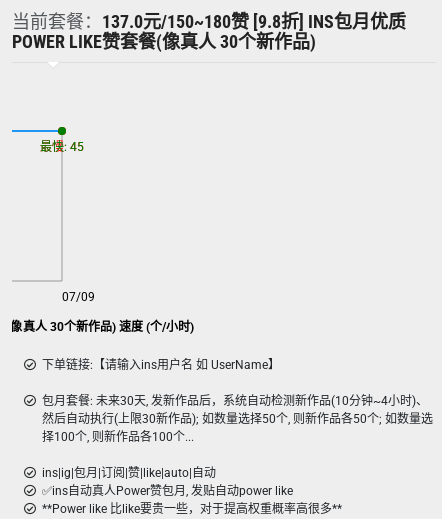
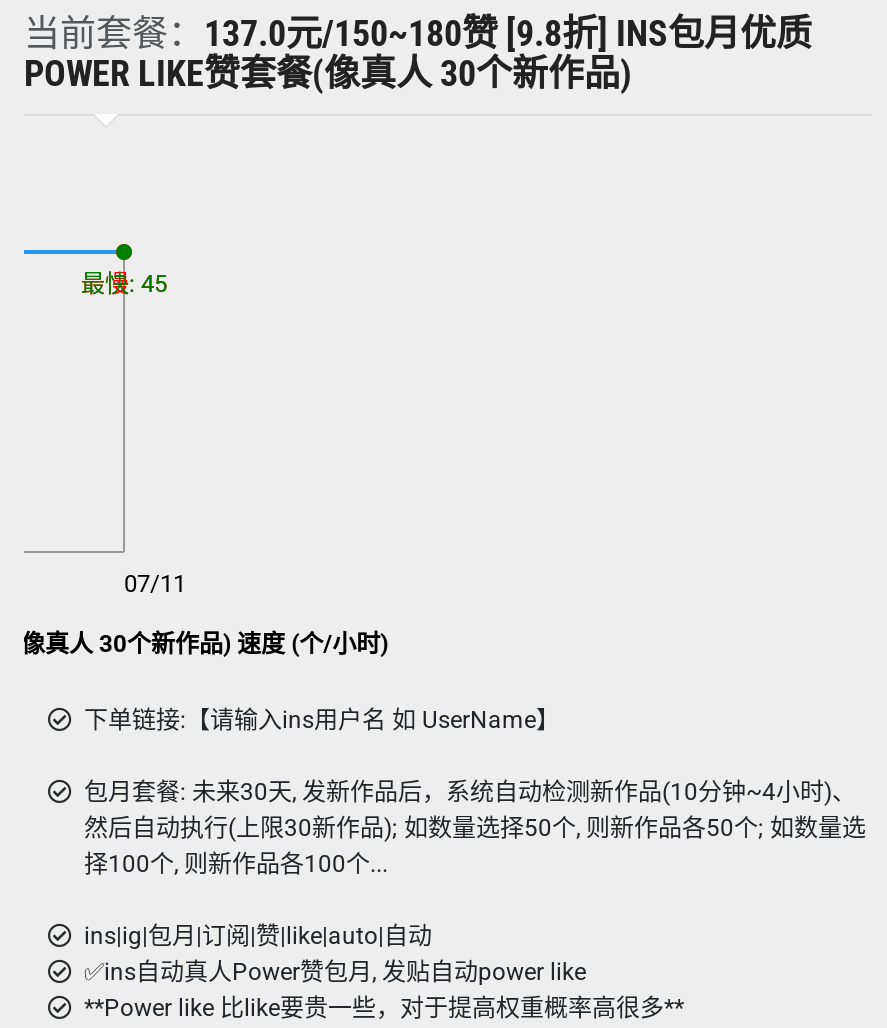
- 07/09
+ 07/11
